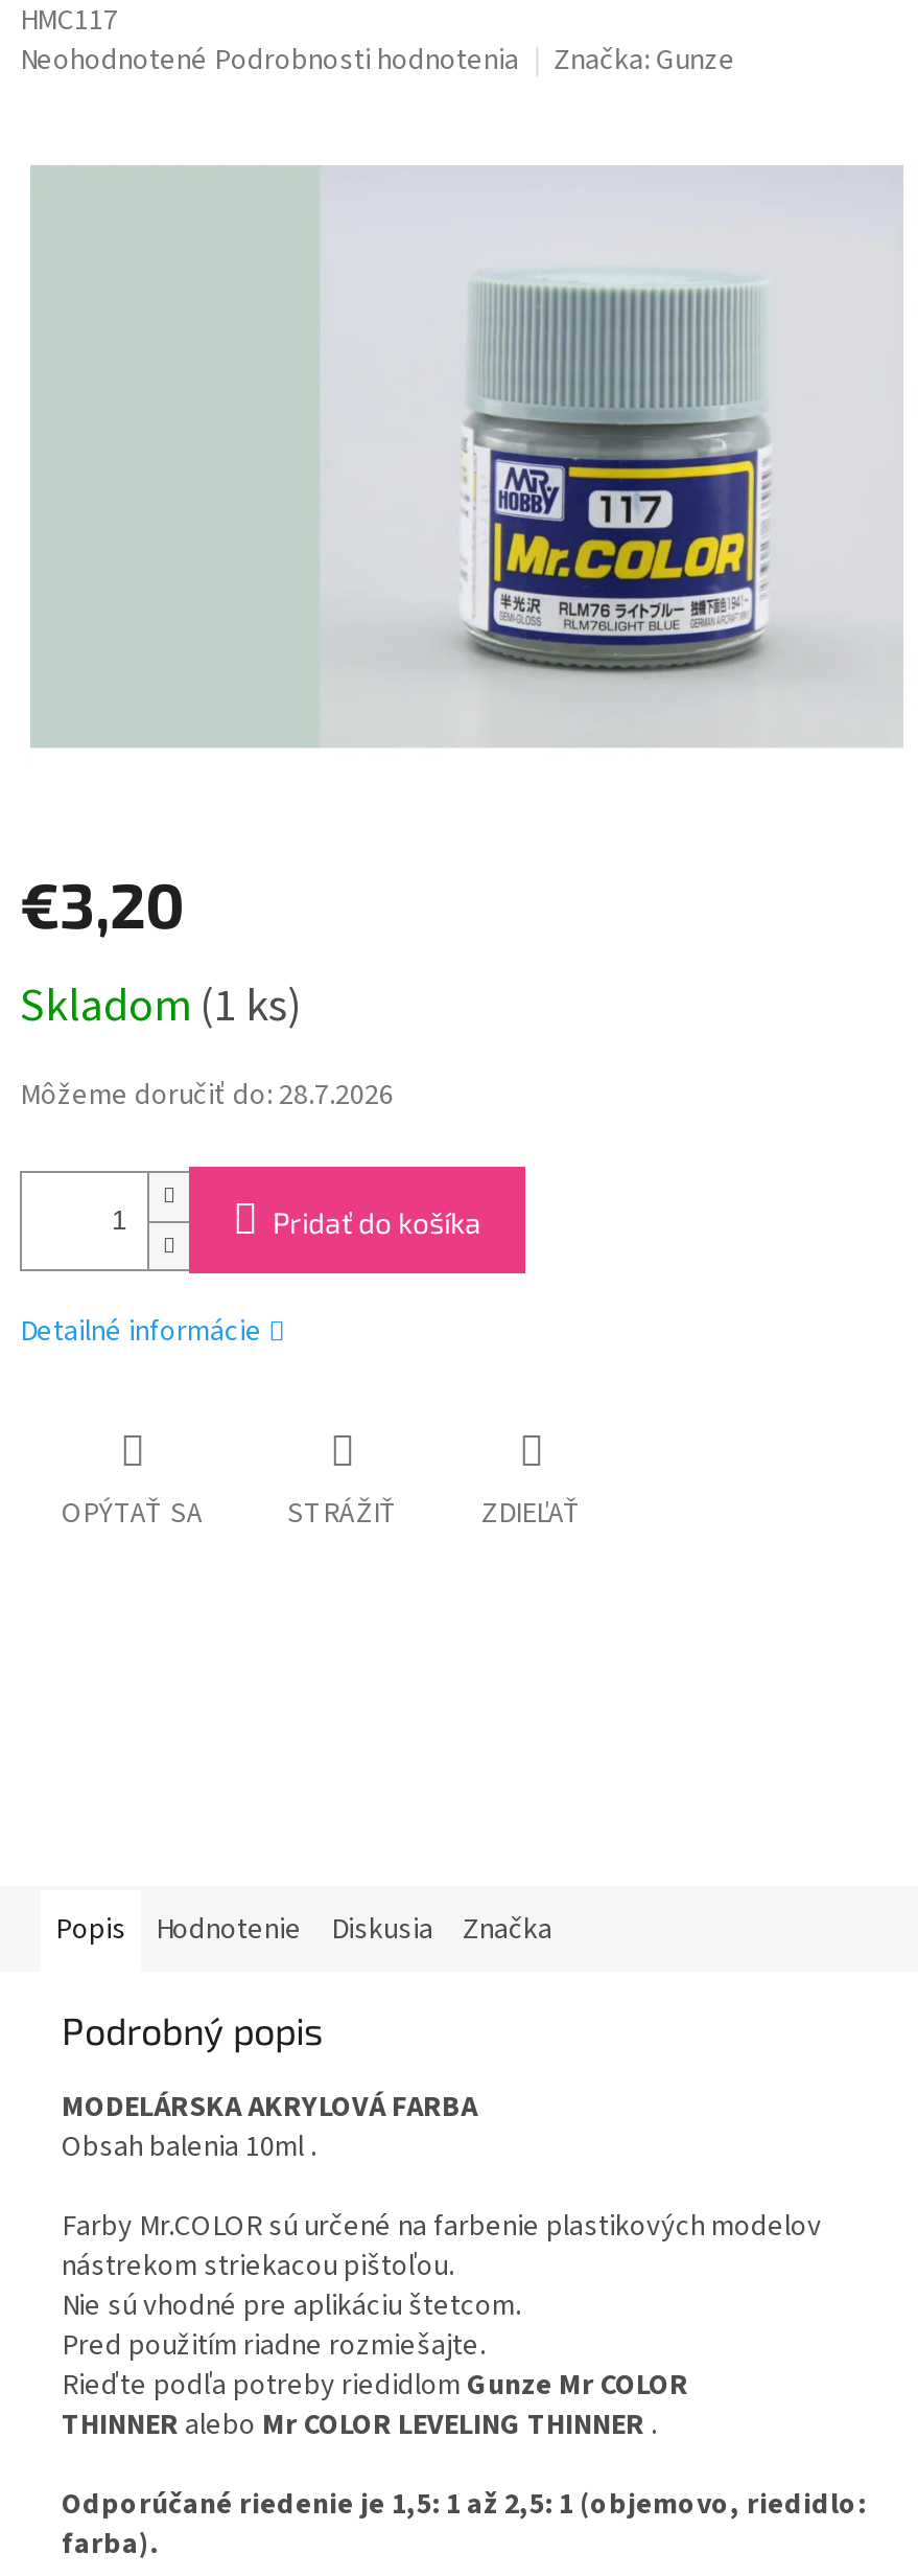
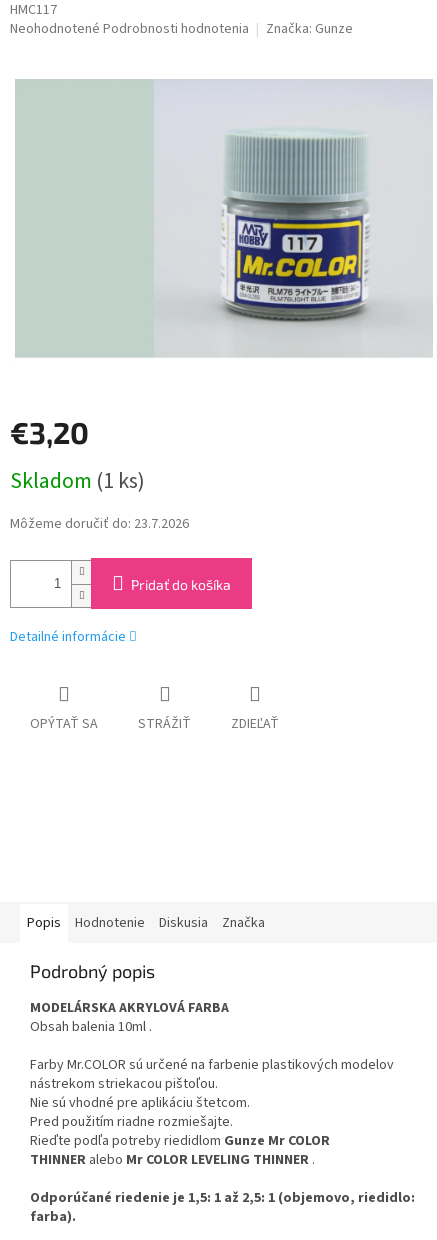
- Môžeme doručiť do: 28.7.2026
+ Môžeme doručiť do: 23.7.2026
